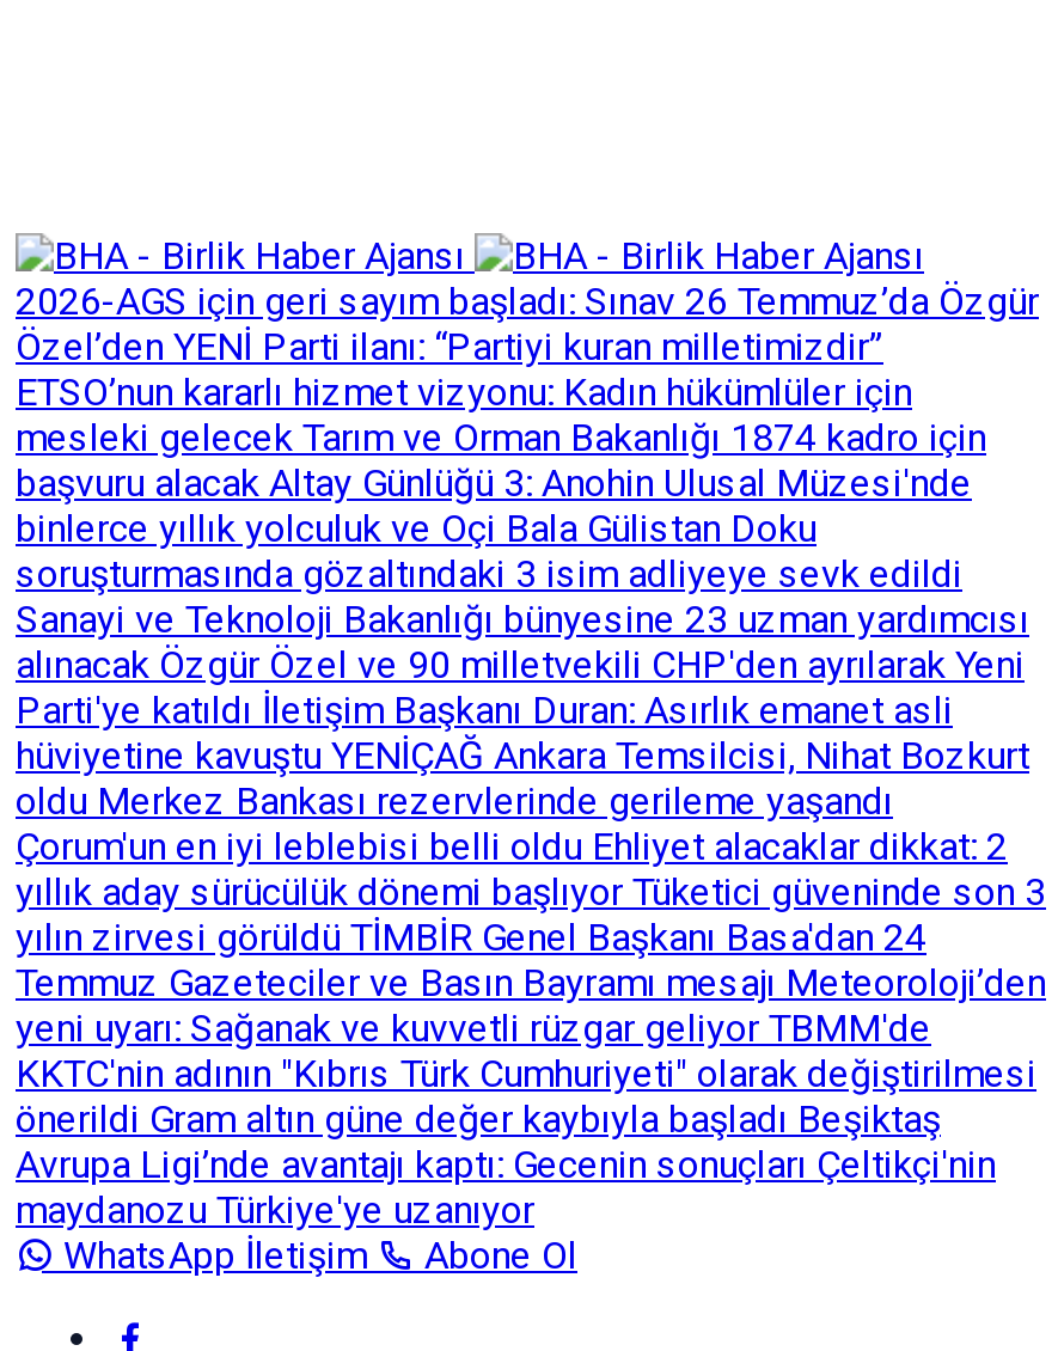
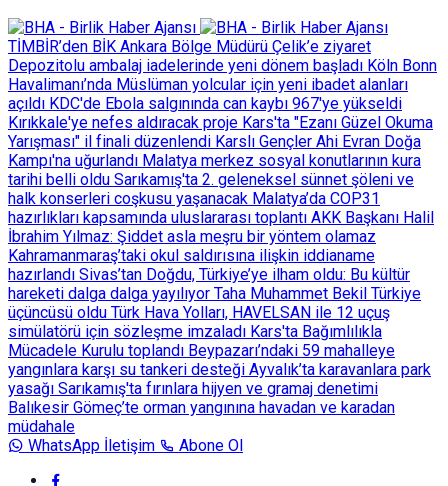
- 2026-AGS için geri sayım başladı: Sınav 26 Temmuz’da Özgür
- Özel’den YENİ Parti ilanı: “Partiyi kuran milletimizdir”
- ETSO’nun kararlı hizmet vizyonu: Kadın hükümlüler için
- mesleki gelecek Tarım ve Orman Bakanlığı 1874 kadro için
- başvuru alacak Altay Günlüğü 3: Anohin Ulusal Müzesi'nde
- binlerce yıllık yolculuk ve Oçi Bala Gülistan Doku
- soruşturmasında gözaltındaki 3 isim adliyeye sevk edildi
- Sanayi ve Teknoloji Bakanlığı bünyesine 23 uzman yardımcısı
- alınacak Özgür Özel ve 90 milletvekili CHP'den ayrılarak Yeni
- Parti'ye katıldı İletişim Başkanı Duran: Asırlık emanet asli
- hüviyetine kavuştu YENİÇAĞ Ankara Temsilcisi, Nihat Bozkurt
- oldu Merkez Bankası rezervlerinde gerileme yaşandı
- Çorum'un en iyi leblebisi belli oldu Ehliyet alacaklar dikkat: 2
- yıllık aday sürücülük dönemi başlıyor Tüketici güveninde son 3
- yılın zirvesi görüldü TİMBİR Genel Başkanı Basa'dan 24
- Temmuz Gazeteciler ve Basın Bayramı mesajı Meteoroloji’den
- yeni uyarı: Sağanak ve kuvvetli rüzgar geliyor TBMM'de
- KKTC'nin adının "Kıbrıs Türk Cumhuriyeti" olarak değiştirilmesi
- önerildi Gram altın güne değer kaybıyla başladı Beşiktaş
- Avrupa Ligi’nde avantajı kaptı: Gecenin sonuçları Çeltikçi'nin
- maydanozu Türkiye'ye uzanıyor
+ TİMBİR’den BİK Ankara Bölge Müdürü Çelik’e ziyaret
+ Depozitolu ambalaj iadelerinde yeni dönem başladı Köln Bonn
+ Havalimanı’nda Müslüman yolcular için yeni ibadet alanları
+ açıldı KDC'de Ebola salgınında can kaybı 967'ye yükseldi
+ Kırıkkale'ye nefes aldıracak proje Kars'ta "Ezanı Güzel Okuma
+ Yarışması" il finali düzenlendi Karslı Gençler Ahi Evran Doğa
+ Kampı'na uğurlandı Malatya merkez sosyal konutlarının kura
+ tarihi belli oldu Sarıkamış'ta 2. geleneksel sünnet şöleni ve
+ halk konserleri coşkusu yaşanacak Malatya’da COP31
+ hazırlıkları kapsamında uluslararası toplantı AKK Başkanı Halil
+ İbrahim Yılmaz: Şiddet asla meşru bir yöntem olamaz
+ Kahramanmaraş’taki okul saldırısına ilişkin iddianame
+ hazırlandı Sivas’tan Doğdu, Türkiye’ye ilham oldu: Bu kültür
+ hareketi dalga dalga yayılıyor Taha Muhammet Bekil Türkiye
+ üçüncüsü oldu Türk Hava Yolları, HAVELSAN ile 12 uçuş
+ simülatörü için sözleşme imzaladı Kars'ta Bağımlılıkla
+ Mücadele Kurulu toplandı Beypazarı’ndaki 59 mahalleye
+ yangınlara karşı su tankeri desteği Ayvalık’ta karavanlara park
+ yasağı Sarıkamış'ta fırınlara hijyen ve gramaj denetimi
+ Balıkesir Gömeç’te orman yangınına havadan ve karadan
+ müdahale
